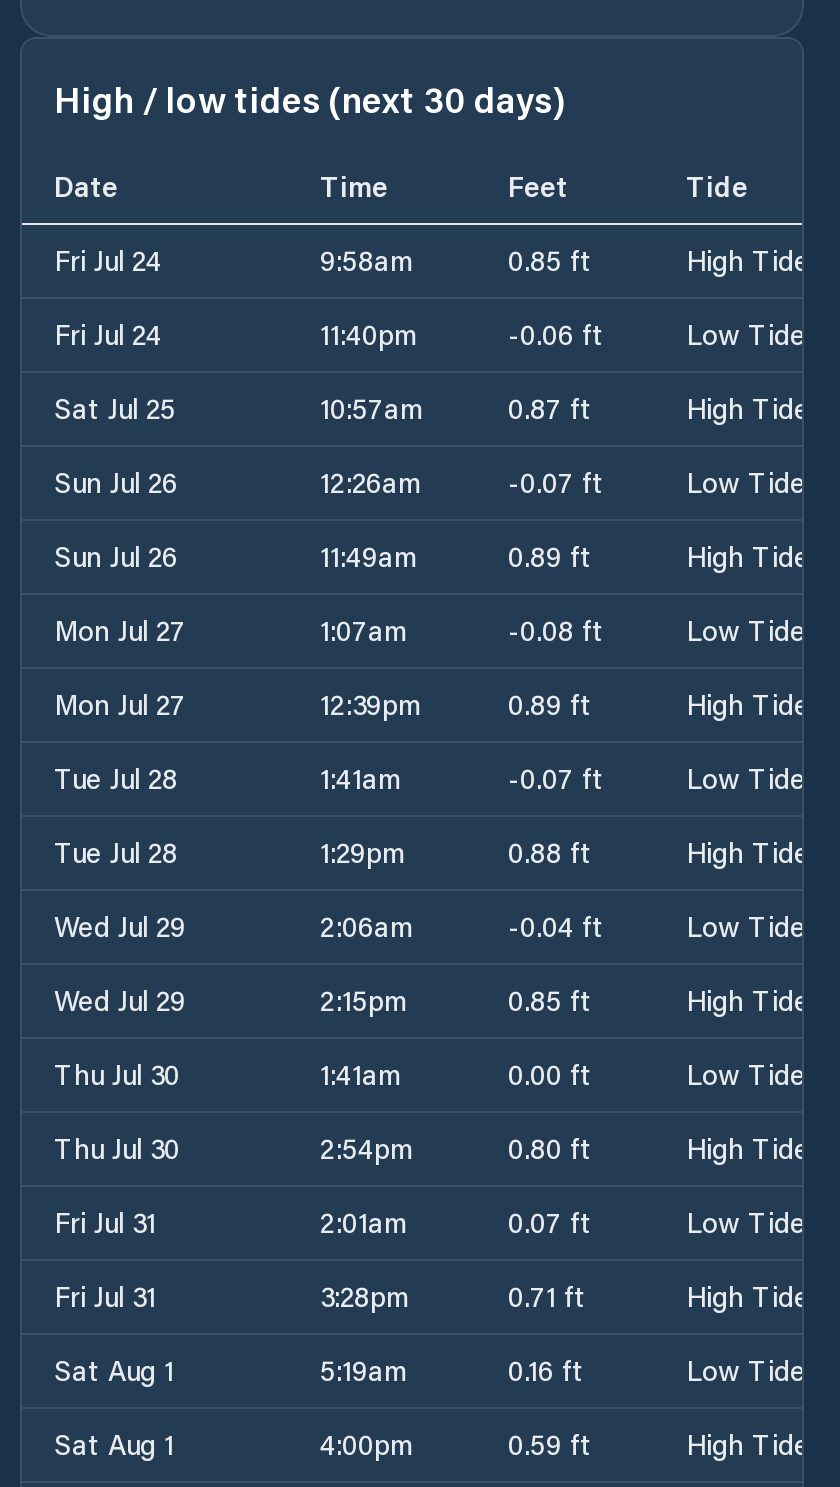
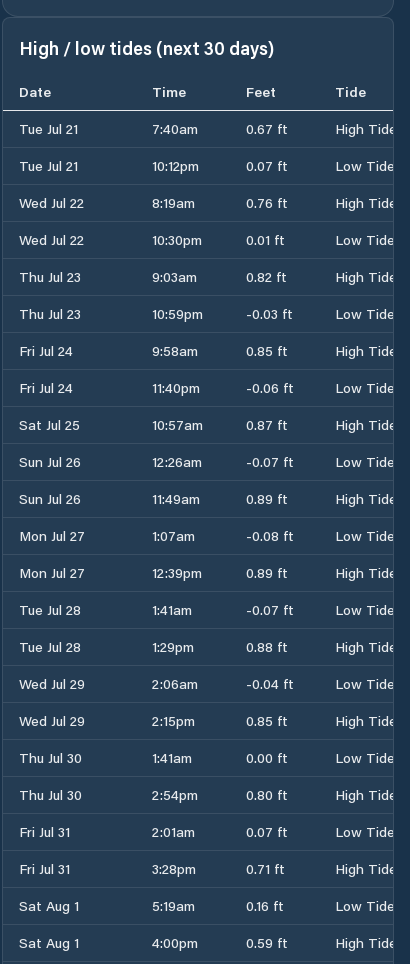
+ Tue Jul 21
+ 7:40am
+ 0.67 ft
+ High Tide
+ Tue Jul 21
+ 10:12pm
+ 0.07 ft
+ Low Tide
+ Wed Jul 22
+ 8:19am
+ 0.76 ft
+ High Tide
+ Wed Jul 22
+ 10:30pm
+ 0.01 ft
+ Low Tide
+ Thu Jul 23
+ 9:03am
+ 0.82 ft
+ High Tide
+ Thu Jul 23
+ 10:59pm
+ -0.03 ft
+ Low Tide
